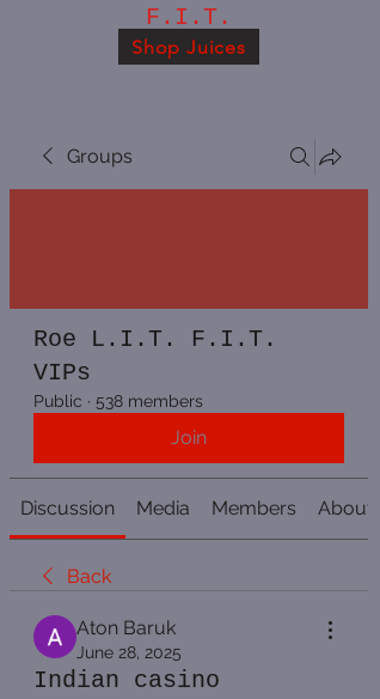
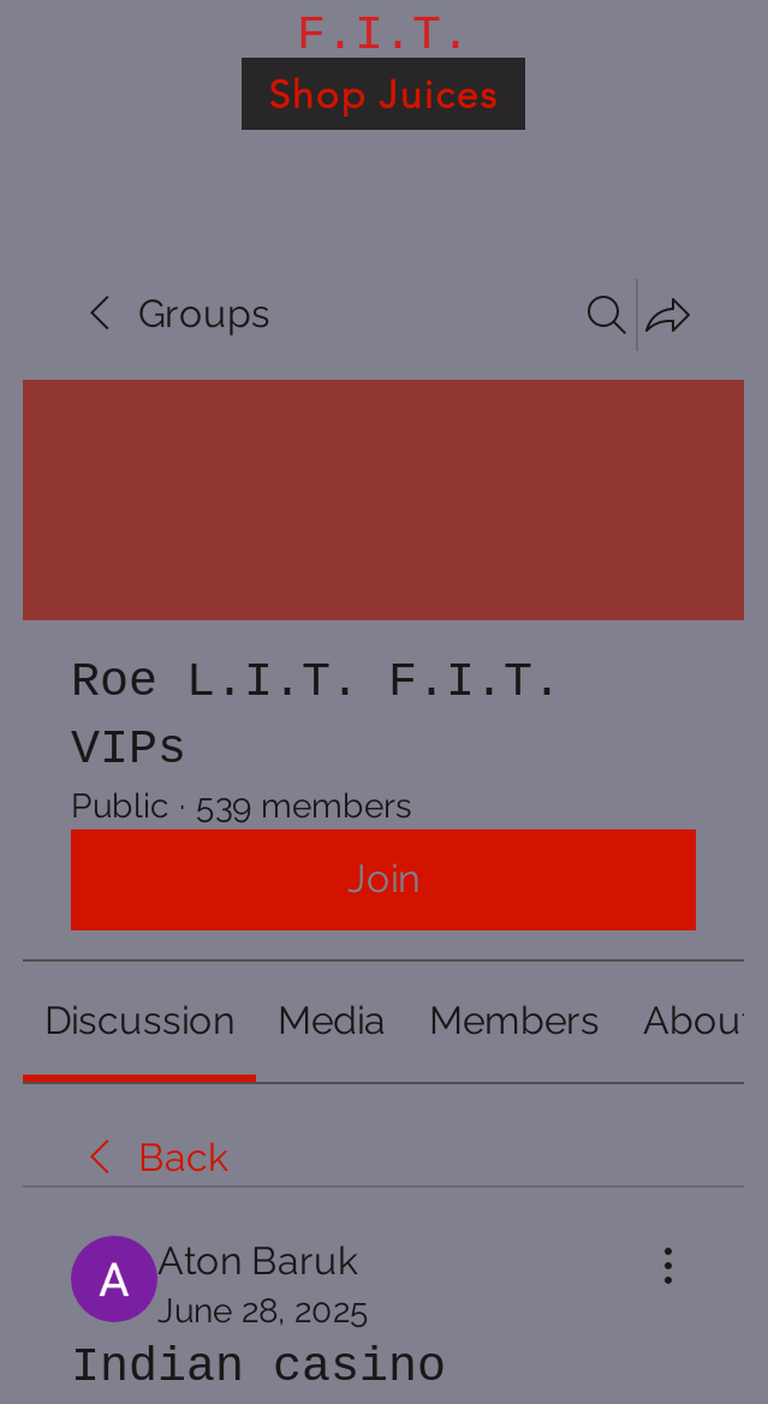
- Public · 538 members
+ Public · 539 members
